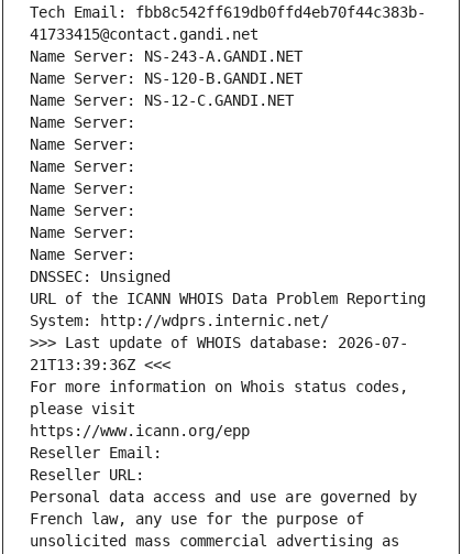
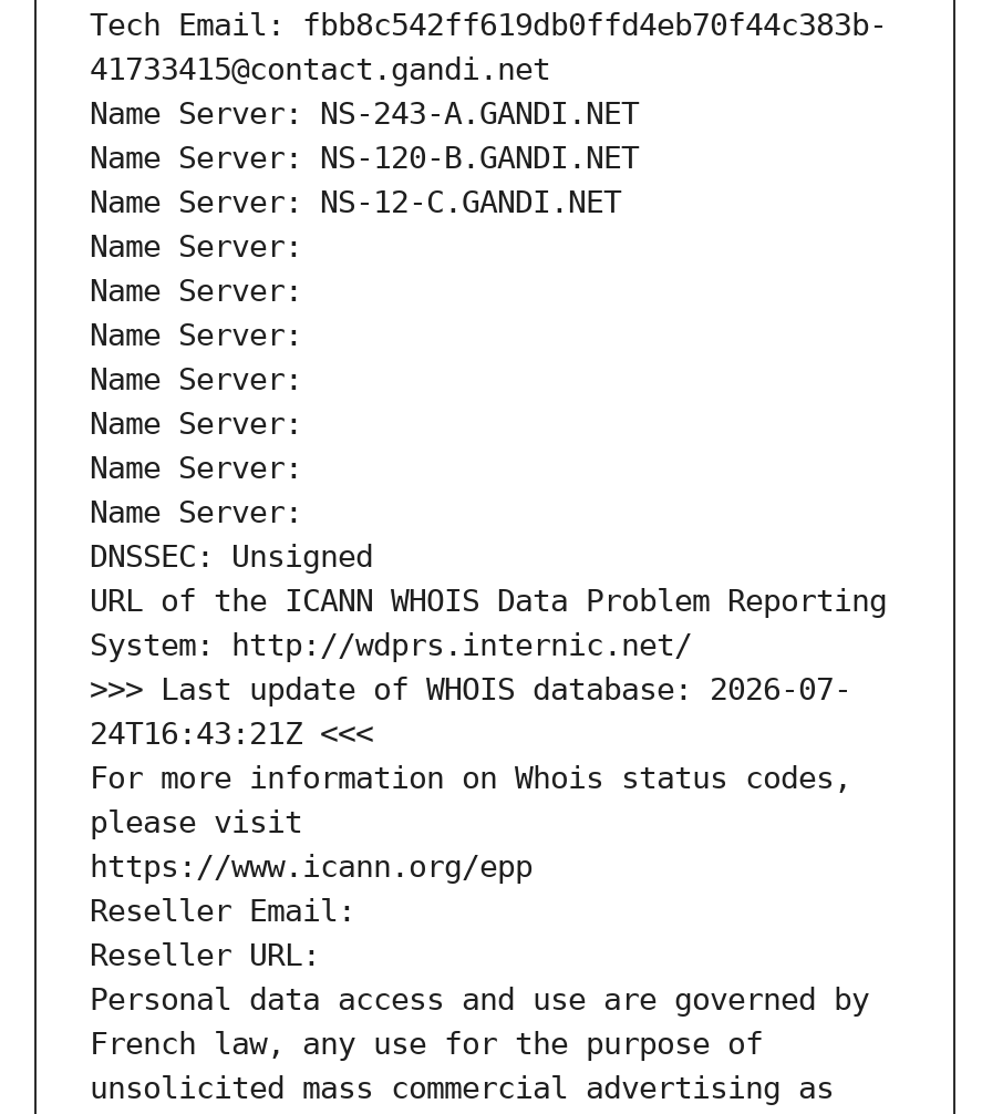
- 21T13:39:36Z <<<
+ 24T16:43:21Z <<<
